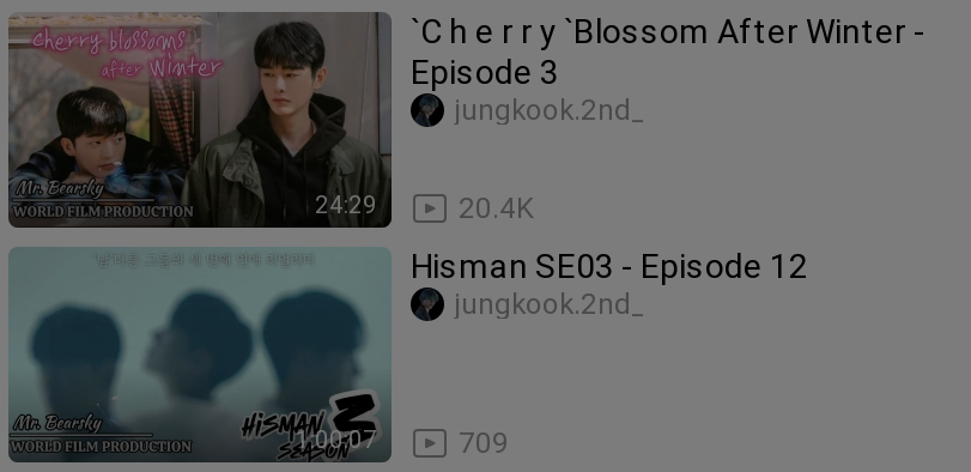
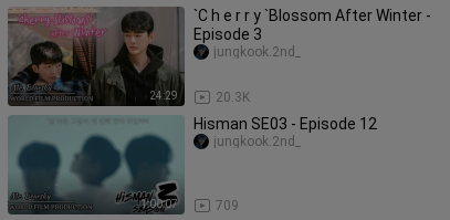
- 20.4K
+ 20.3K
